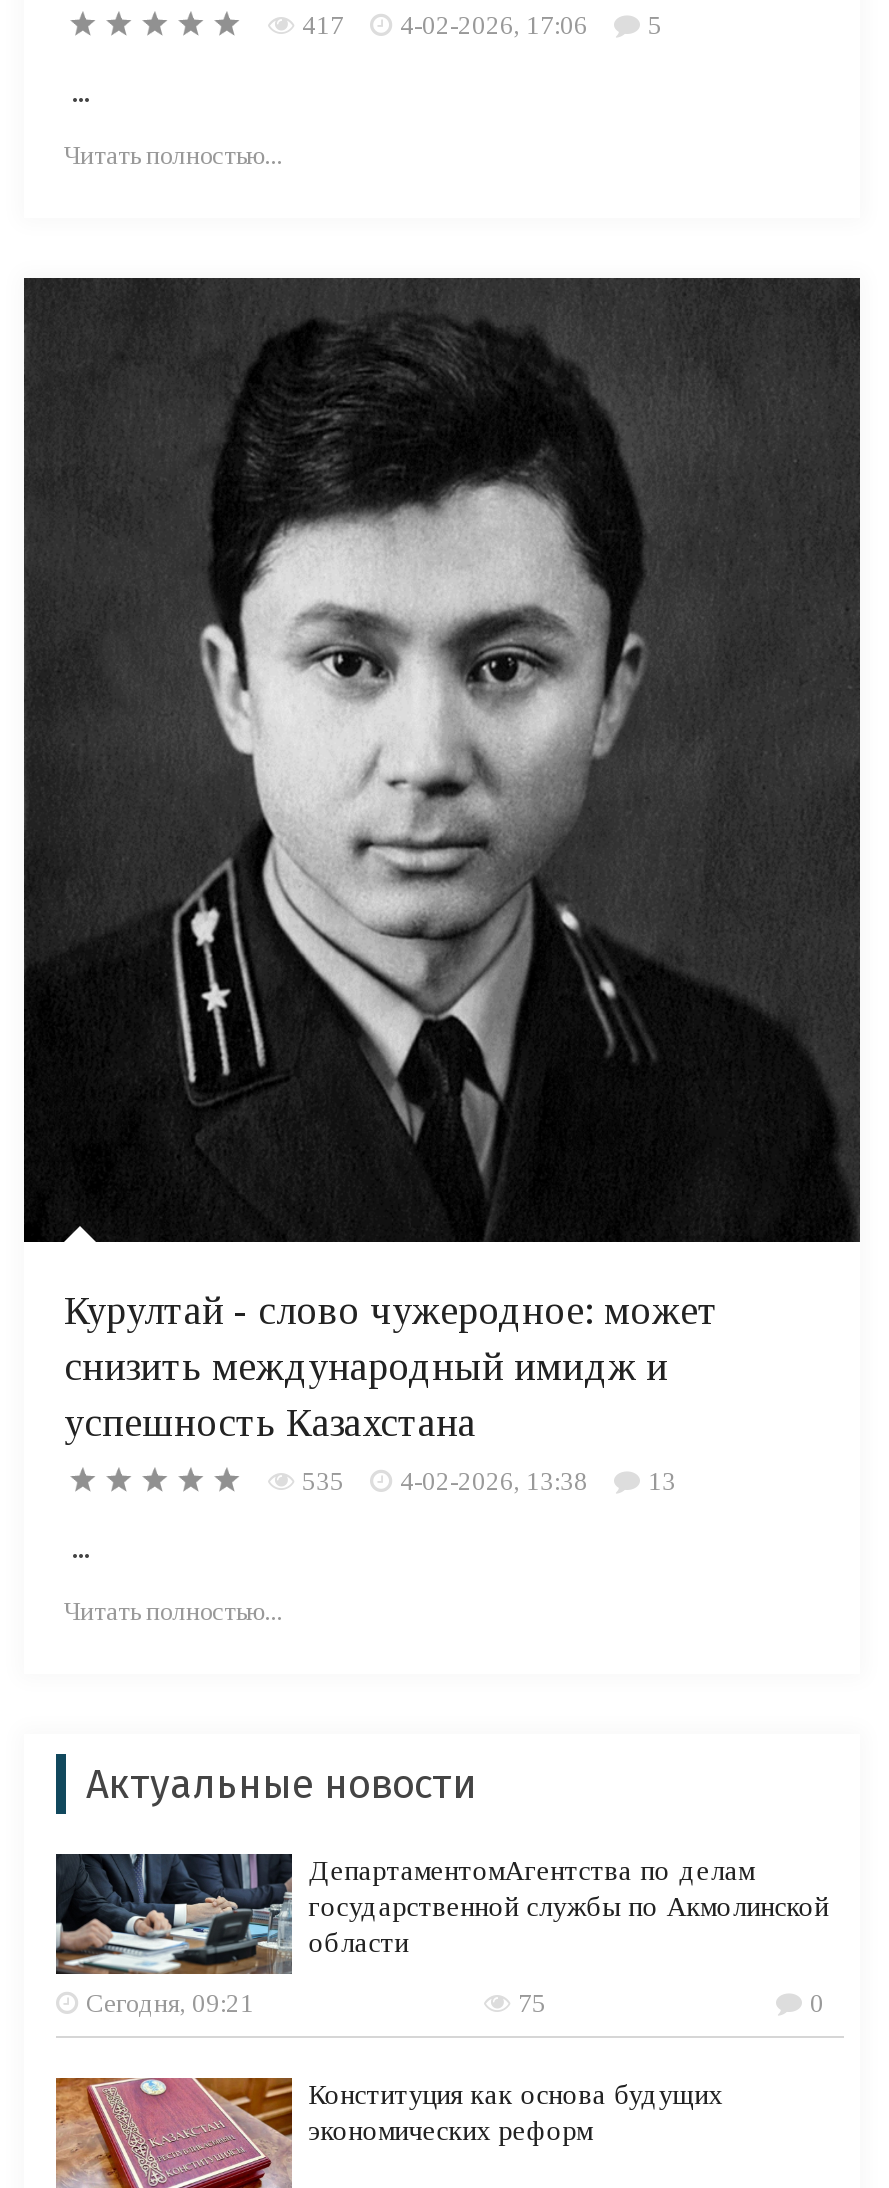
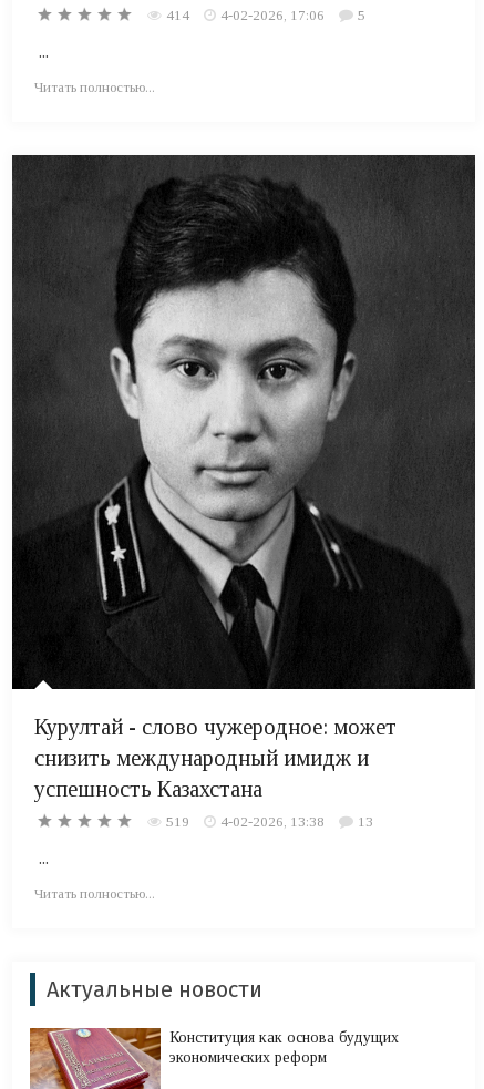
- 417 4-02-2026, 17:06 5
+ 414 4-02-2026, 17:06 5

- 535 4-02-2026, 13:38 13
+ 519 4-02-2026, 13:38 13

- [image]
- ДепартаментомАгентства по делам
- государственной службы по Акмолинской
- области
- Сегодня, 09:21
- 75
- 0
